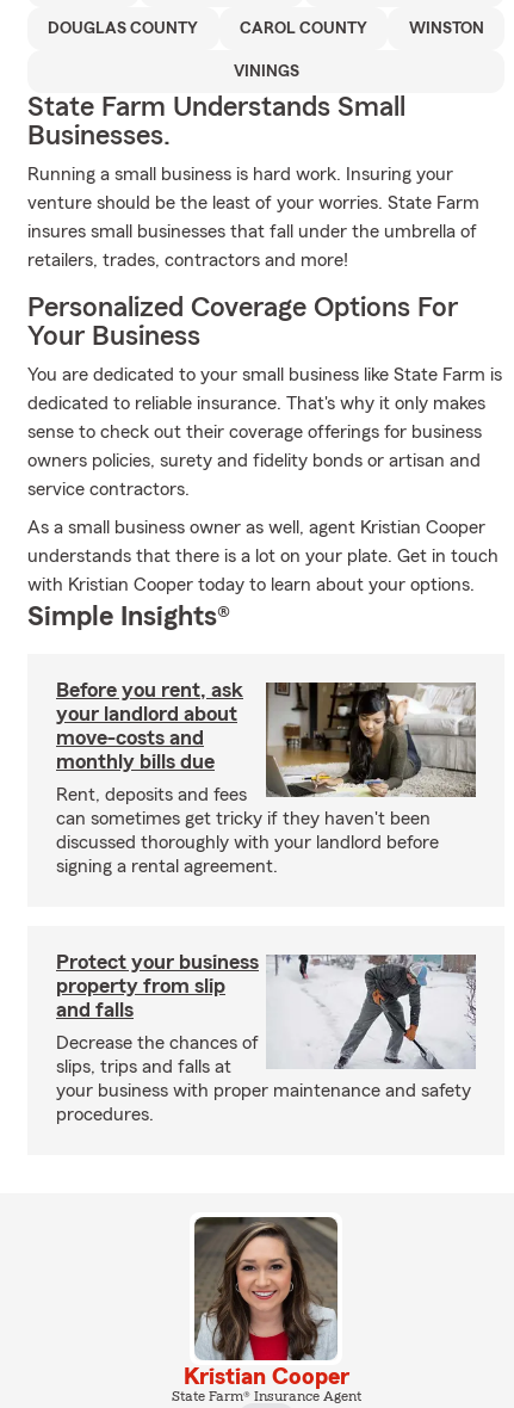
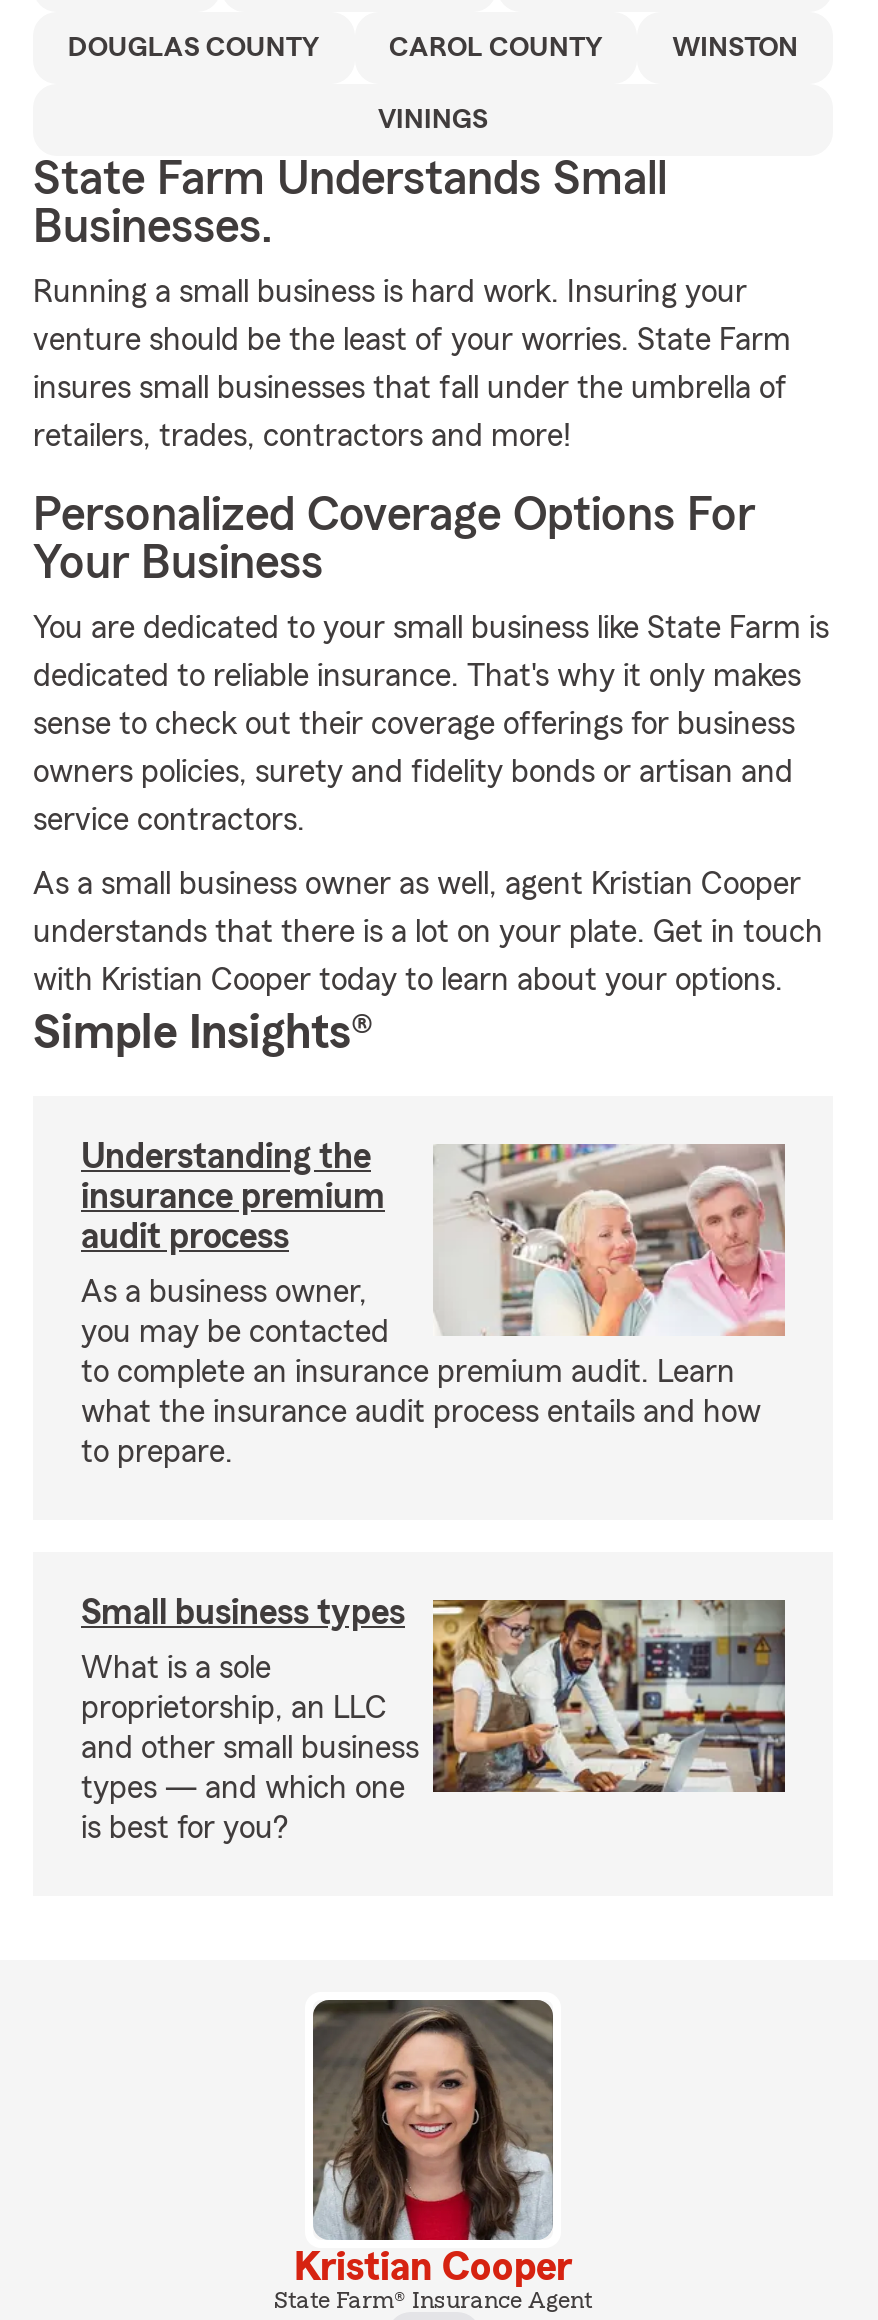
- Before you rent, ask
- your landlord about
- move-costs and
- monthly bills due
+ Understanding the
+ insurance premium
+ audit process

- [image]
- Rent, deposits and fees
- can sometimes get tricky if they haven't been
- discussed thoroughly with your landlord before
- signing a rental agreement.
+ [image]
+ As a business owner,
+ you may be contacted
+ to complete an insurance premium audit. Learn
+ what the insurance audit process entails and how
+ to prepare.

- Protect your business
- property from slip
- and falls
+ Small business types

- [image]
- Decrease the chances of
- slips, trips and falls at
- your business with proper maintenance and safety
- procedures.
+ [image]
+ What is a sole
+ proprietorship, an LLC
+ and other small business
+ types — and which one
+ is best for you?
